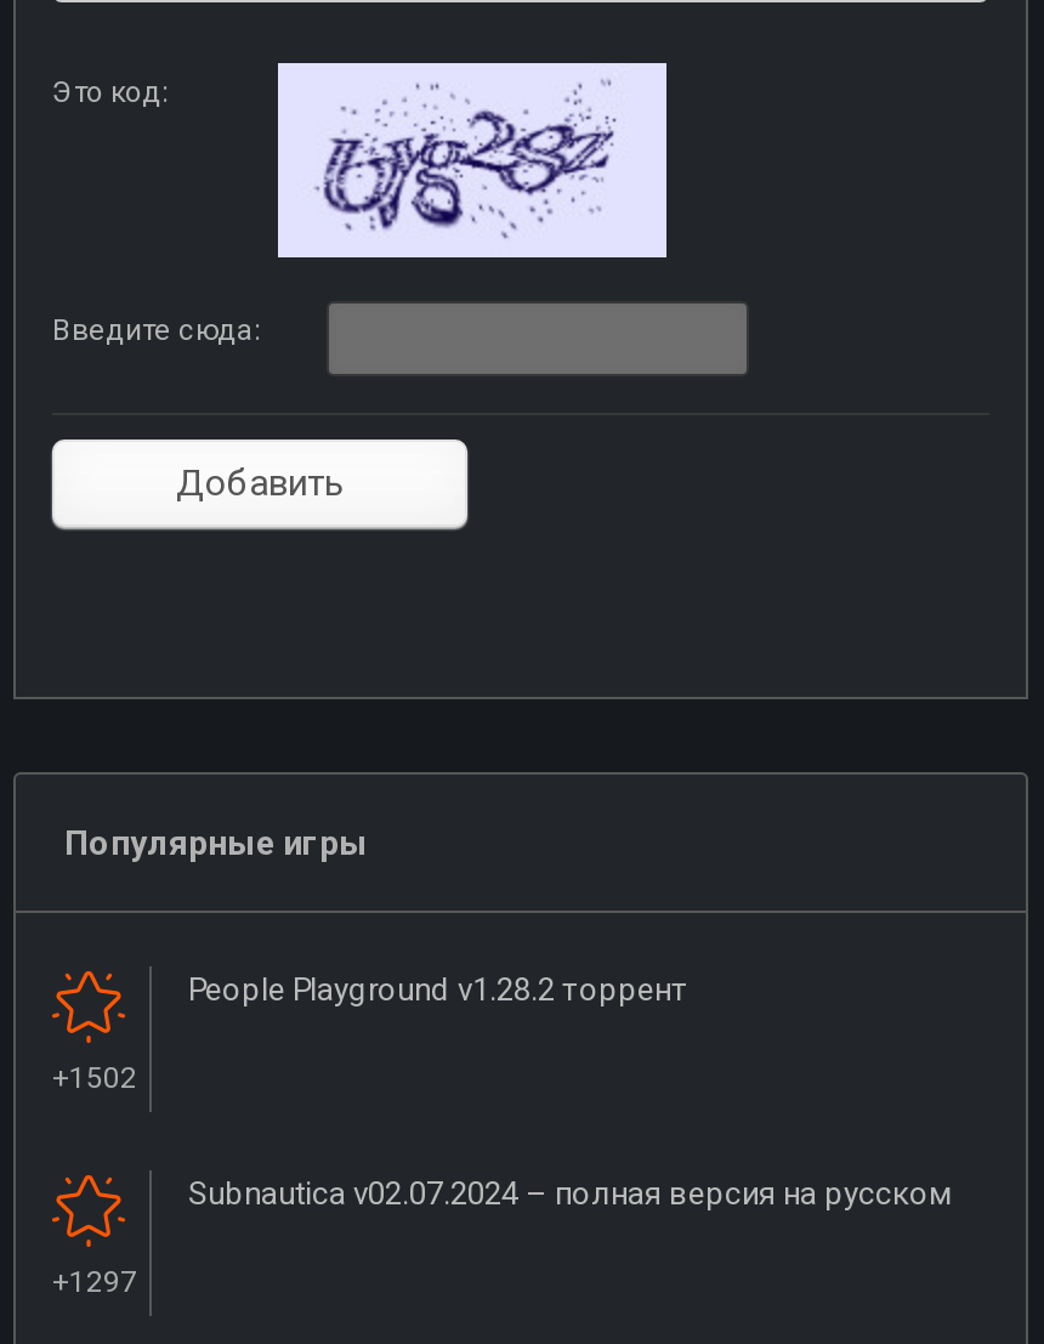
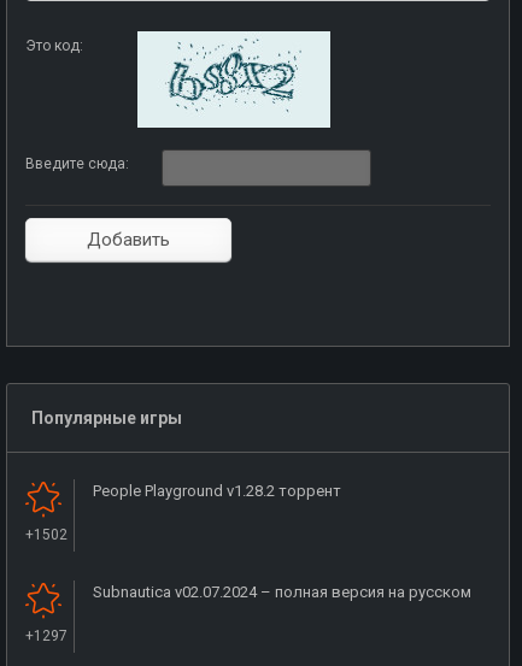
- [image]
+ [image]
